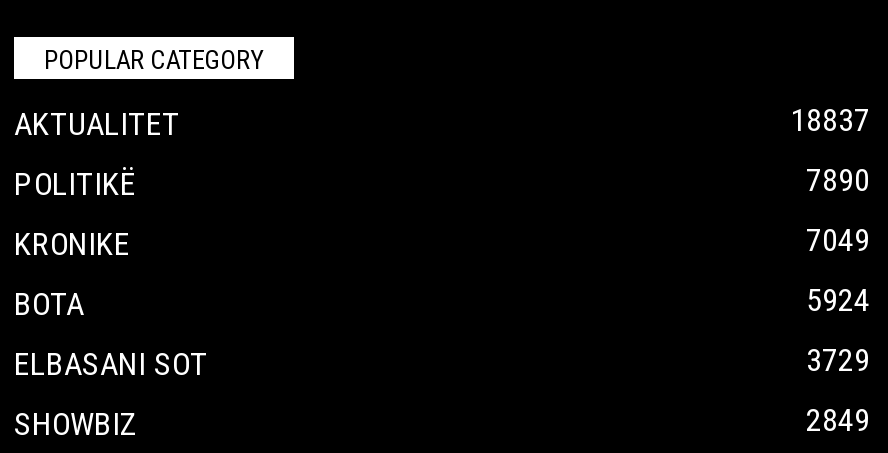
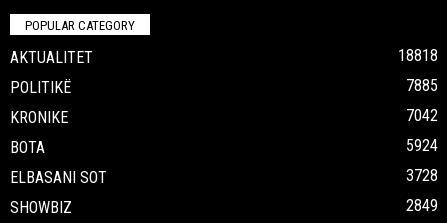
- 18837
+ 18818

- 7890
+ 7885

- 7049
+ 7042

- 3729
+ 3728
